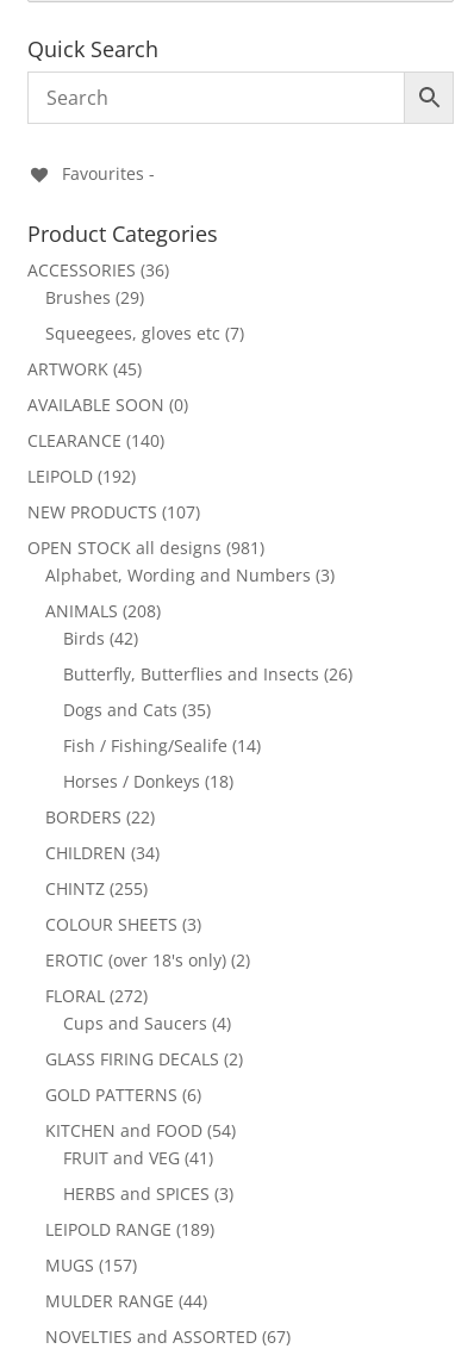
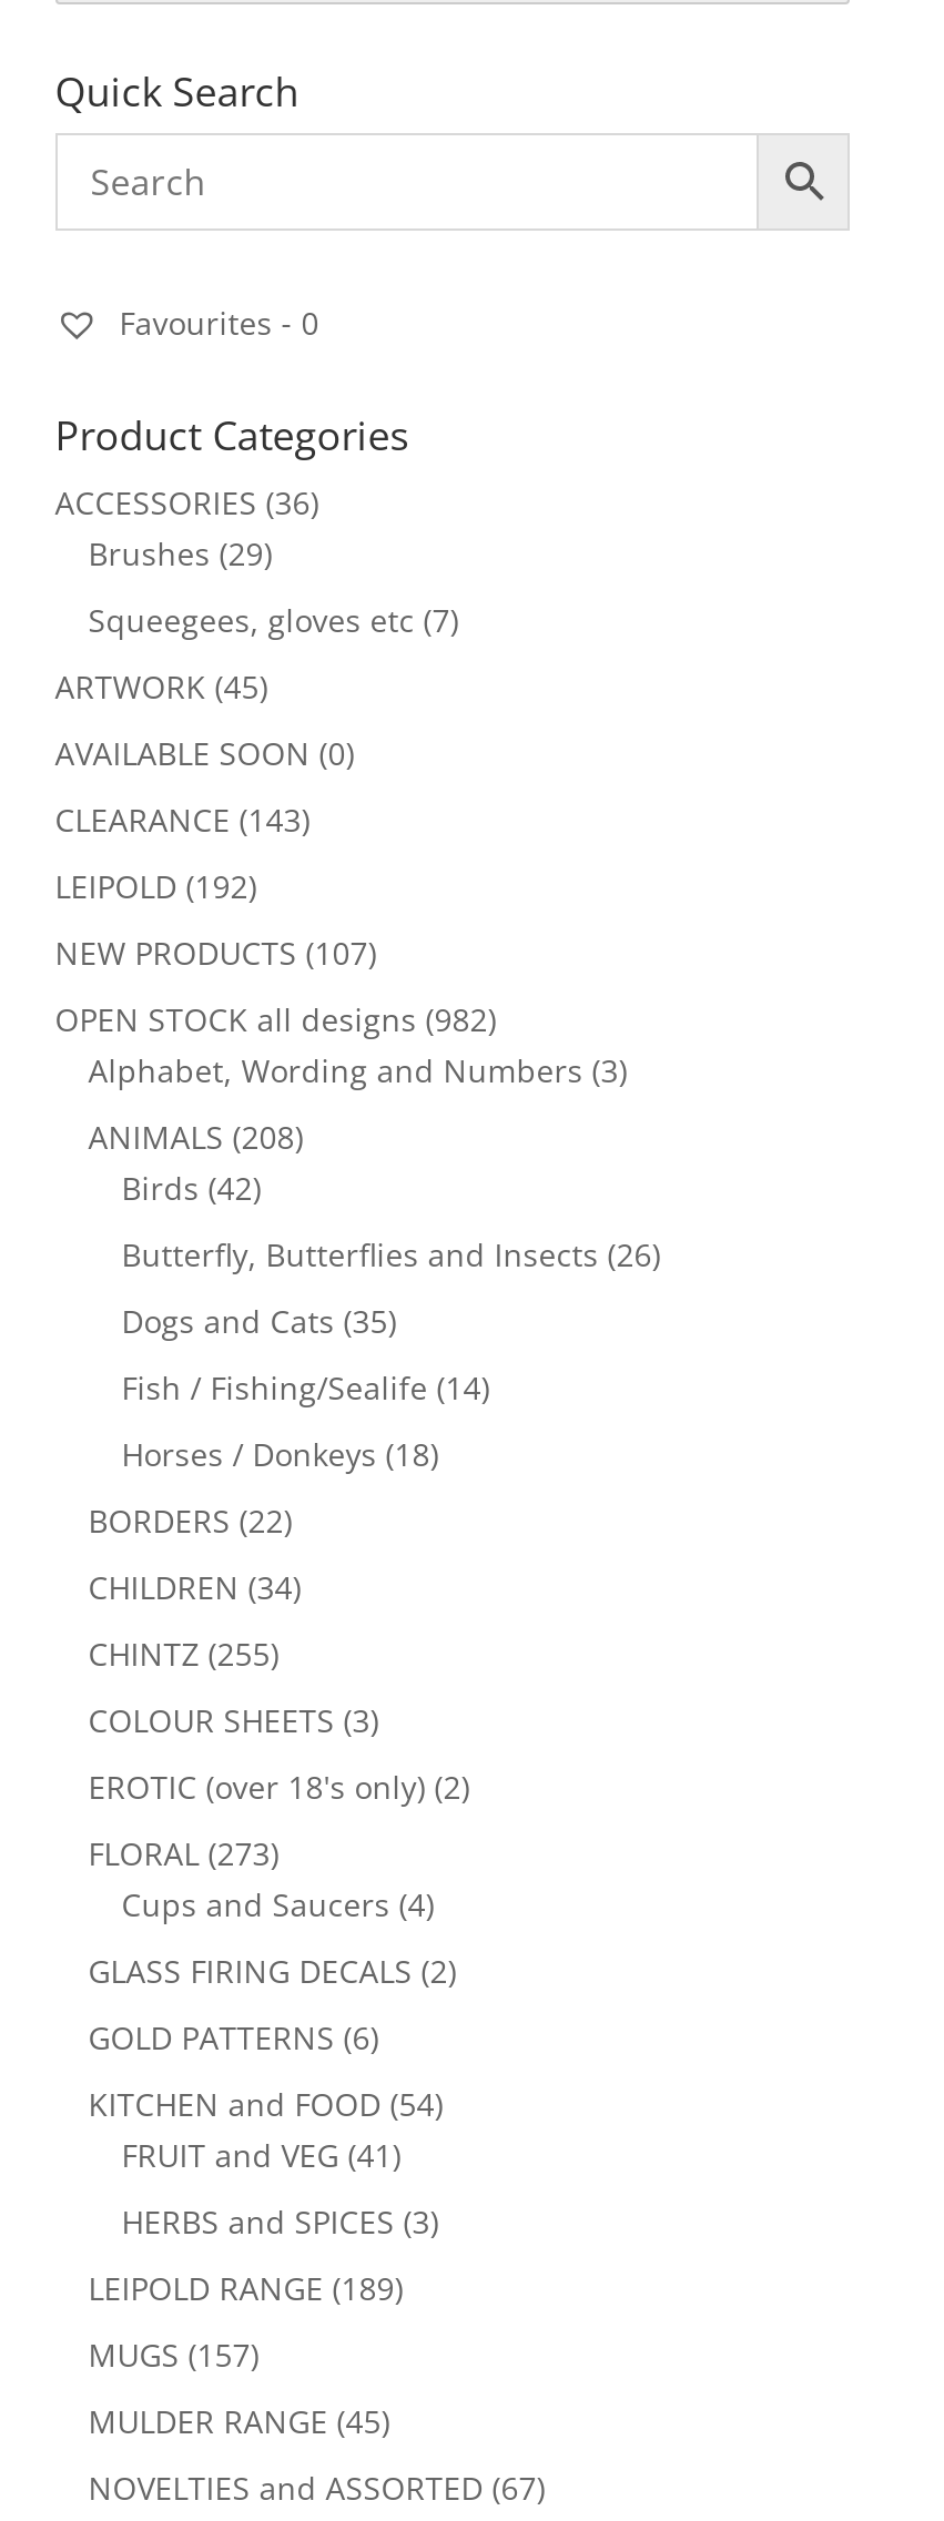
- Favourites -
+ Favourites - 0

- CLEARANCE (140)
+ CLEARANCE (143)

- OPEN STOCK all designs (981)
+ OPEN STOCK all designs (982)

- FLORAL (272)
+ FLORAL (273)

- MULDER RANGE (44)
+ MULDER RANGE (45)
